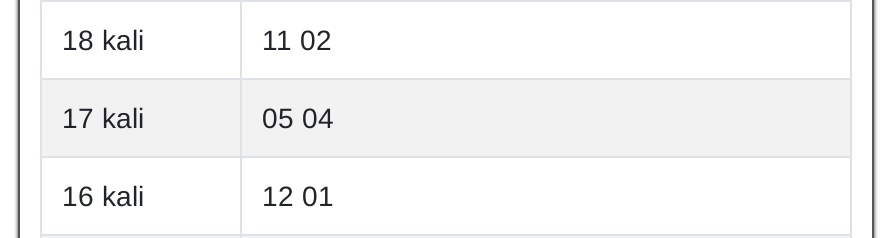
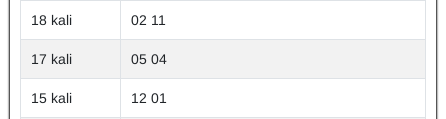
- 11 02
+ 02 11

- 16 kali
+ 15 kali
